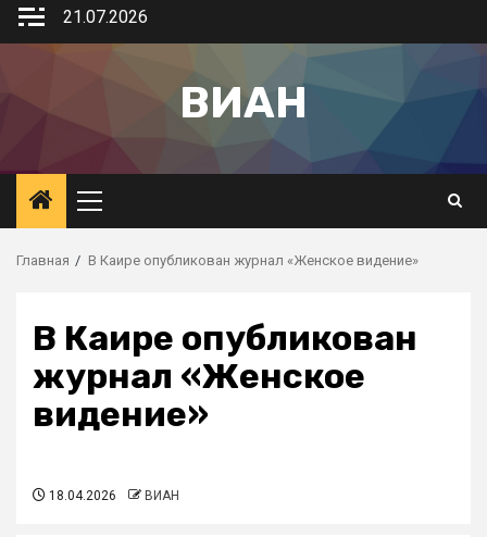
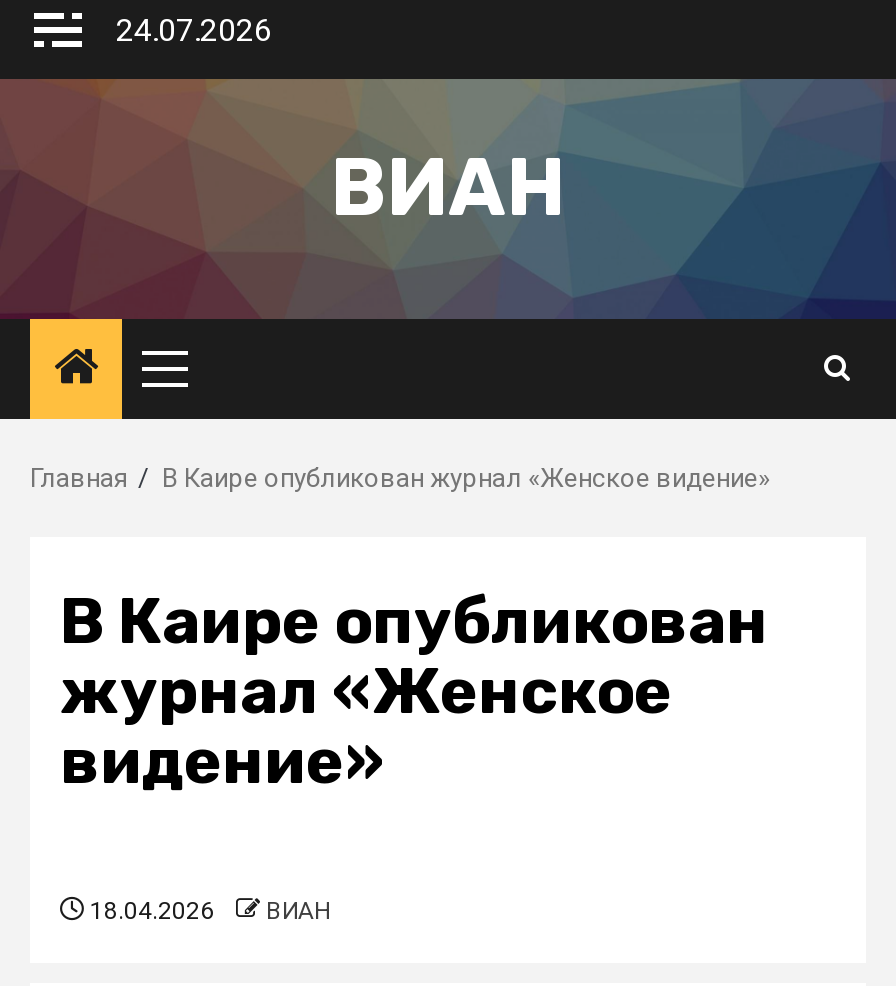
- 21.07.2026
+ 24.07.2026
